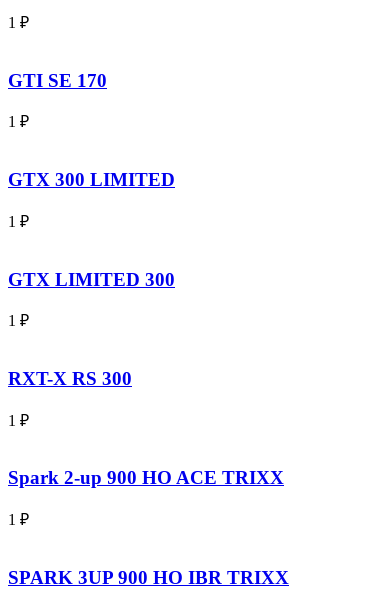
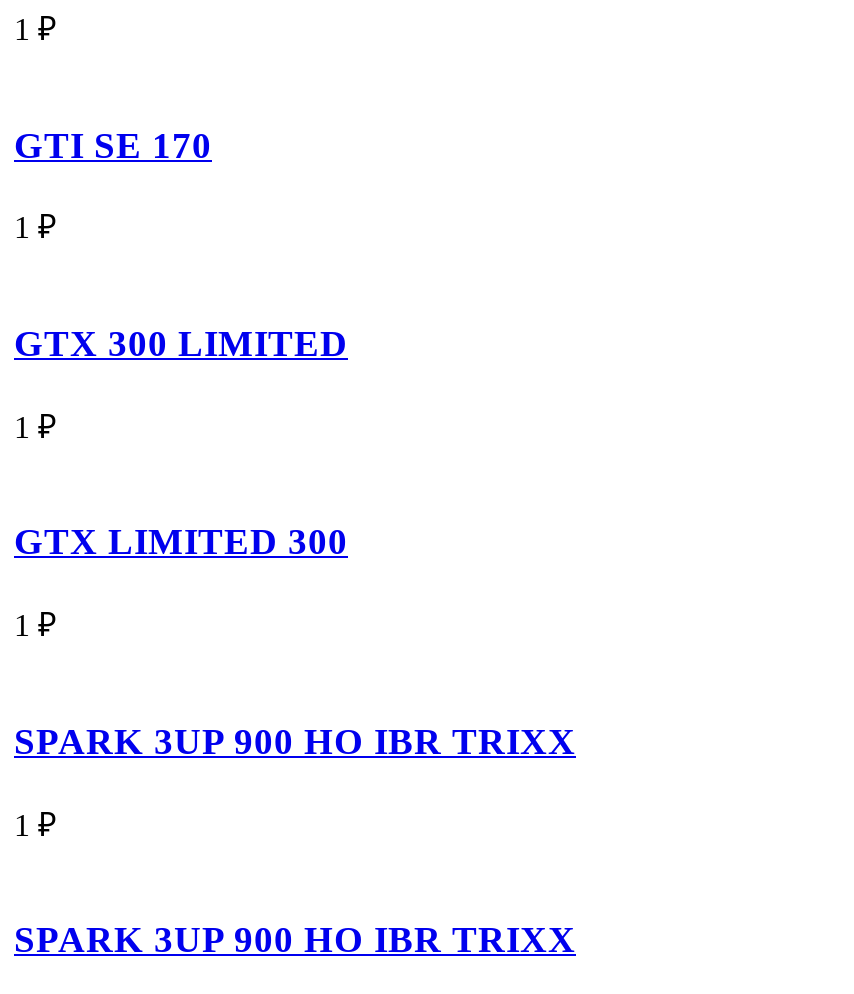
- RXT-X RS 300
- 1 ₽
- Spark 2-up 900 HO ACE TRIXX
+ SPARK 3UP 900 HO IBR TRIXX
